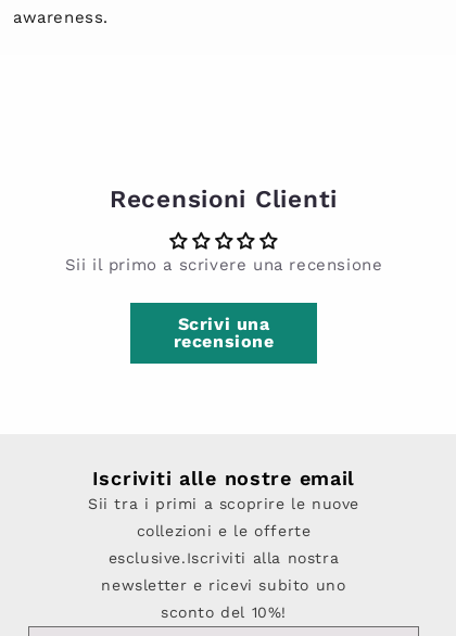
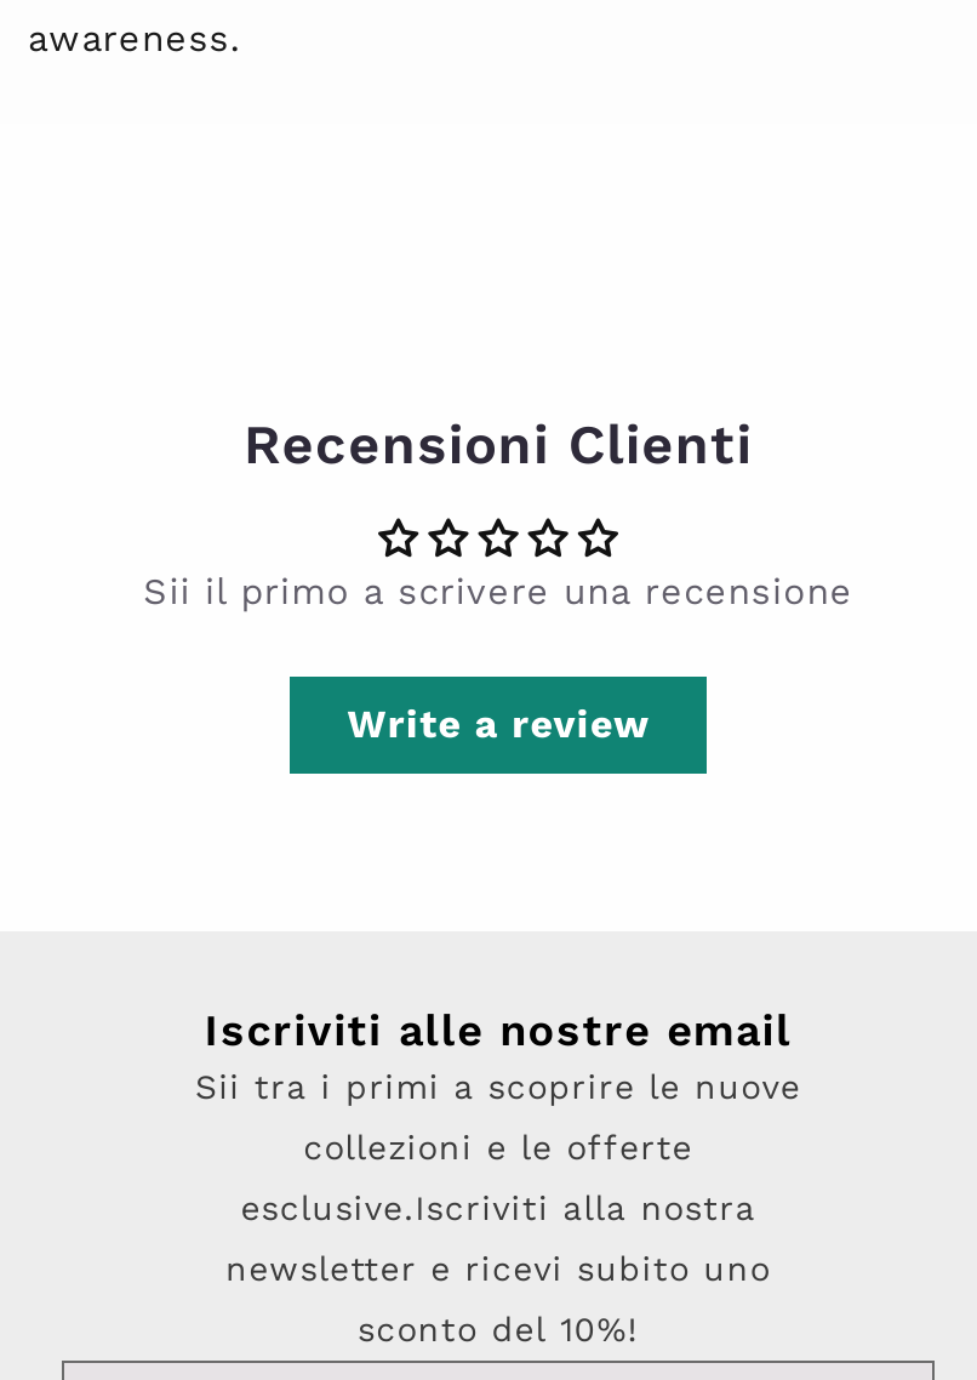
- Scrivi una
- recensione
+ Write a review
